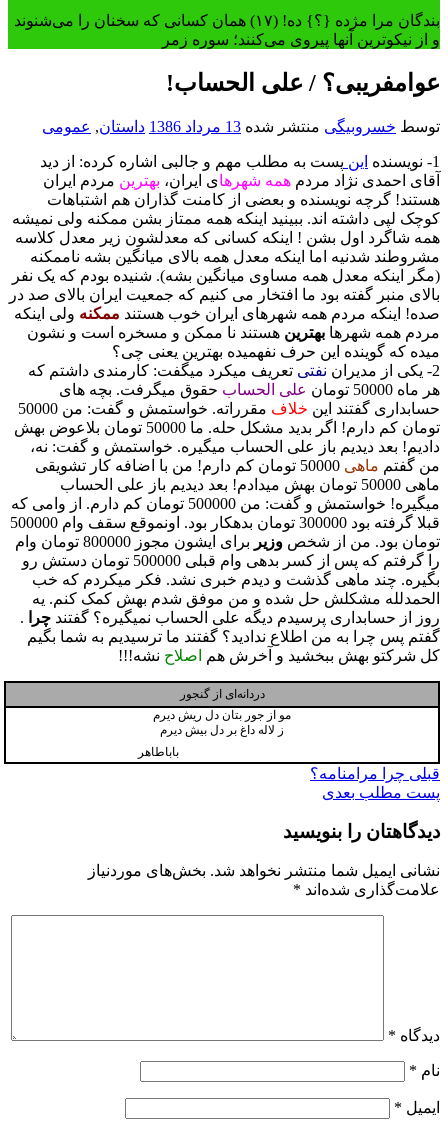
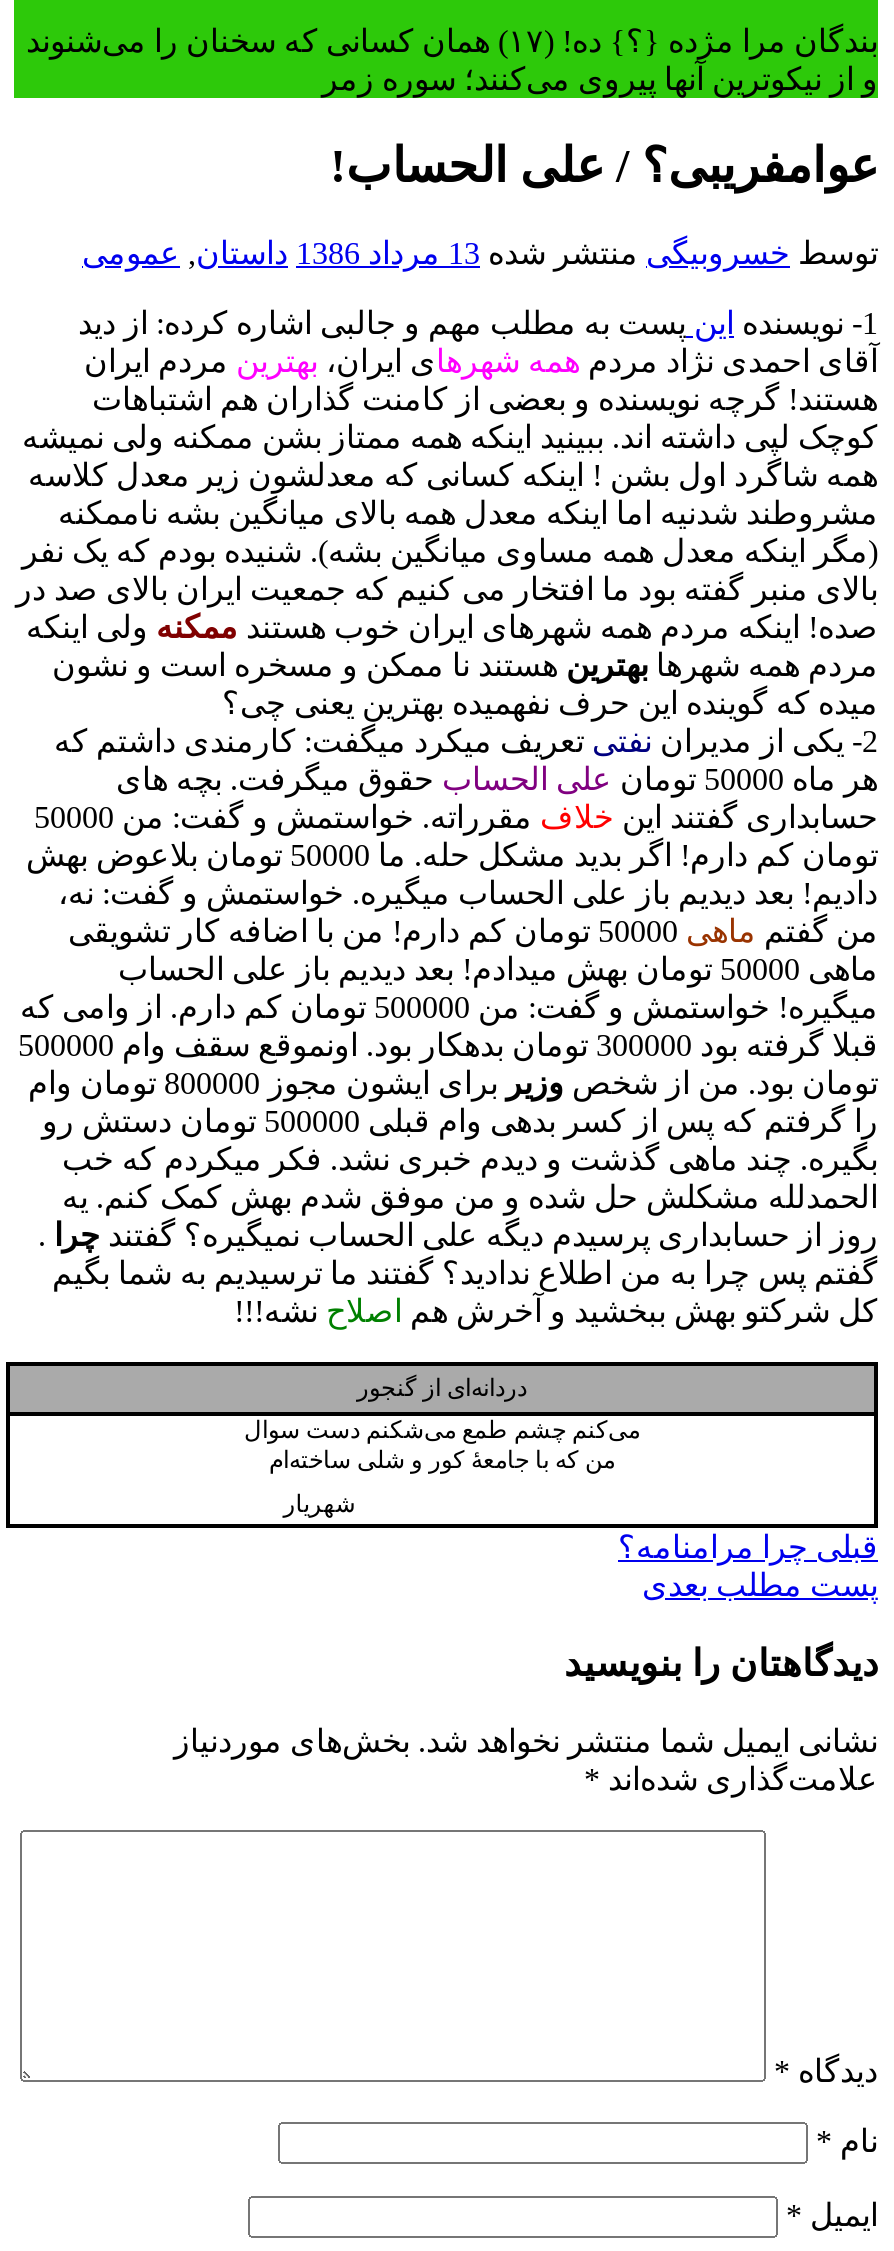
- مو از جور بتان دل ریش دیرم
- ز لاله داغ بر دل بیش دیرم
+ می‌کنم چشم طمع می‌شکنم دست سوال
+ من که با جامعهٔ کور و شلی ساخته‌ام

- باباطاهر
+ شهریار
